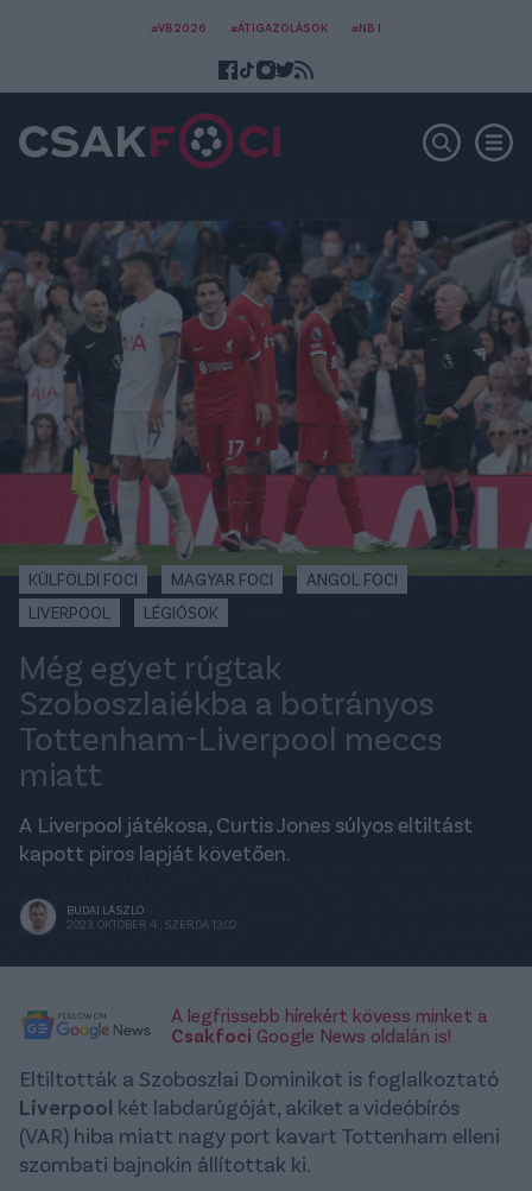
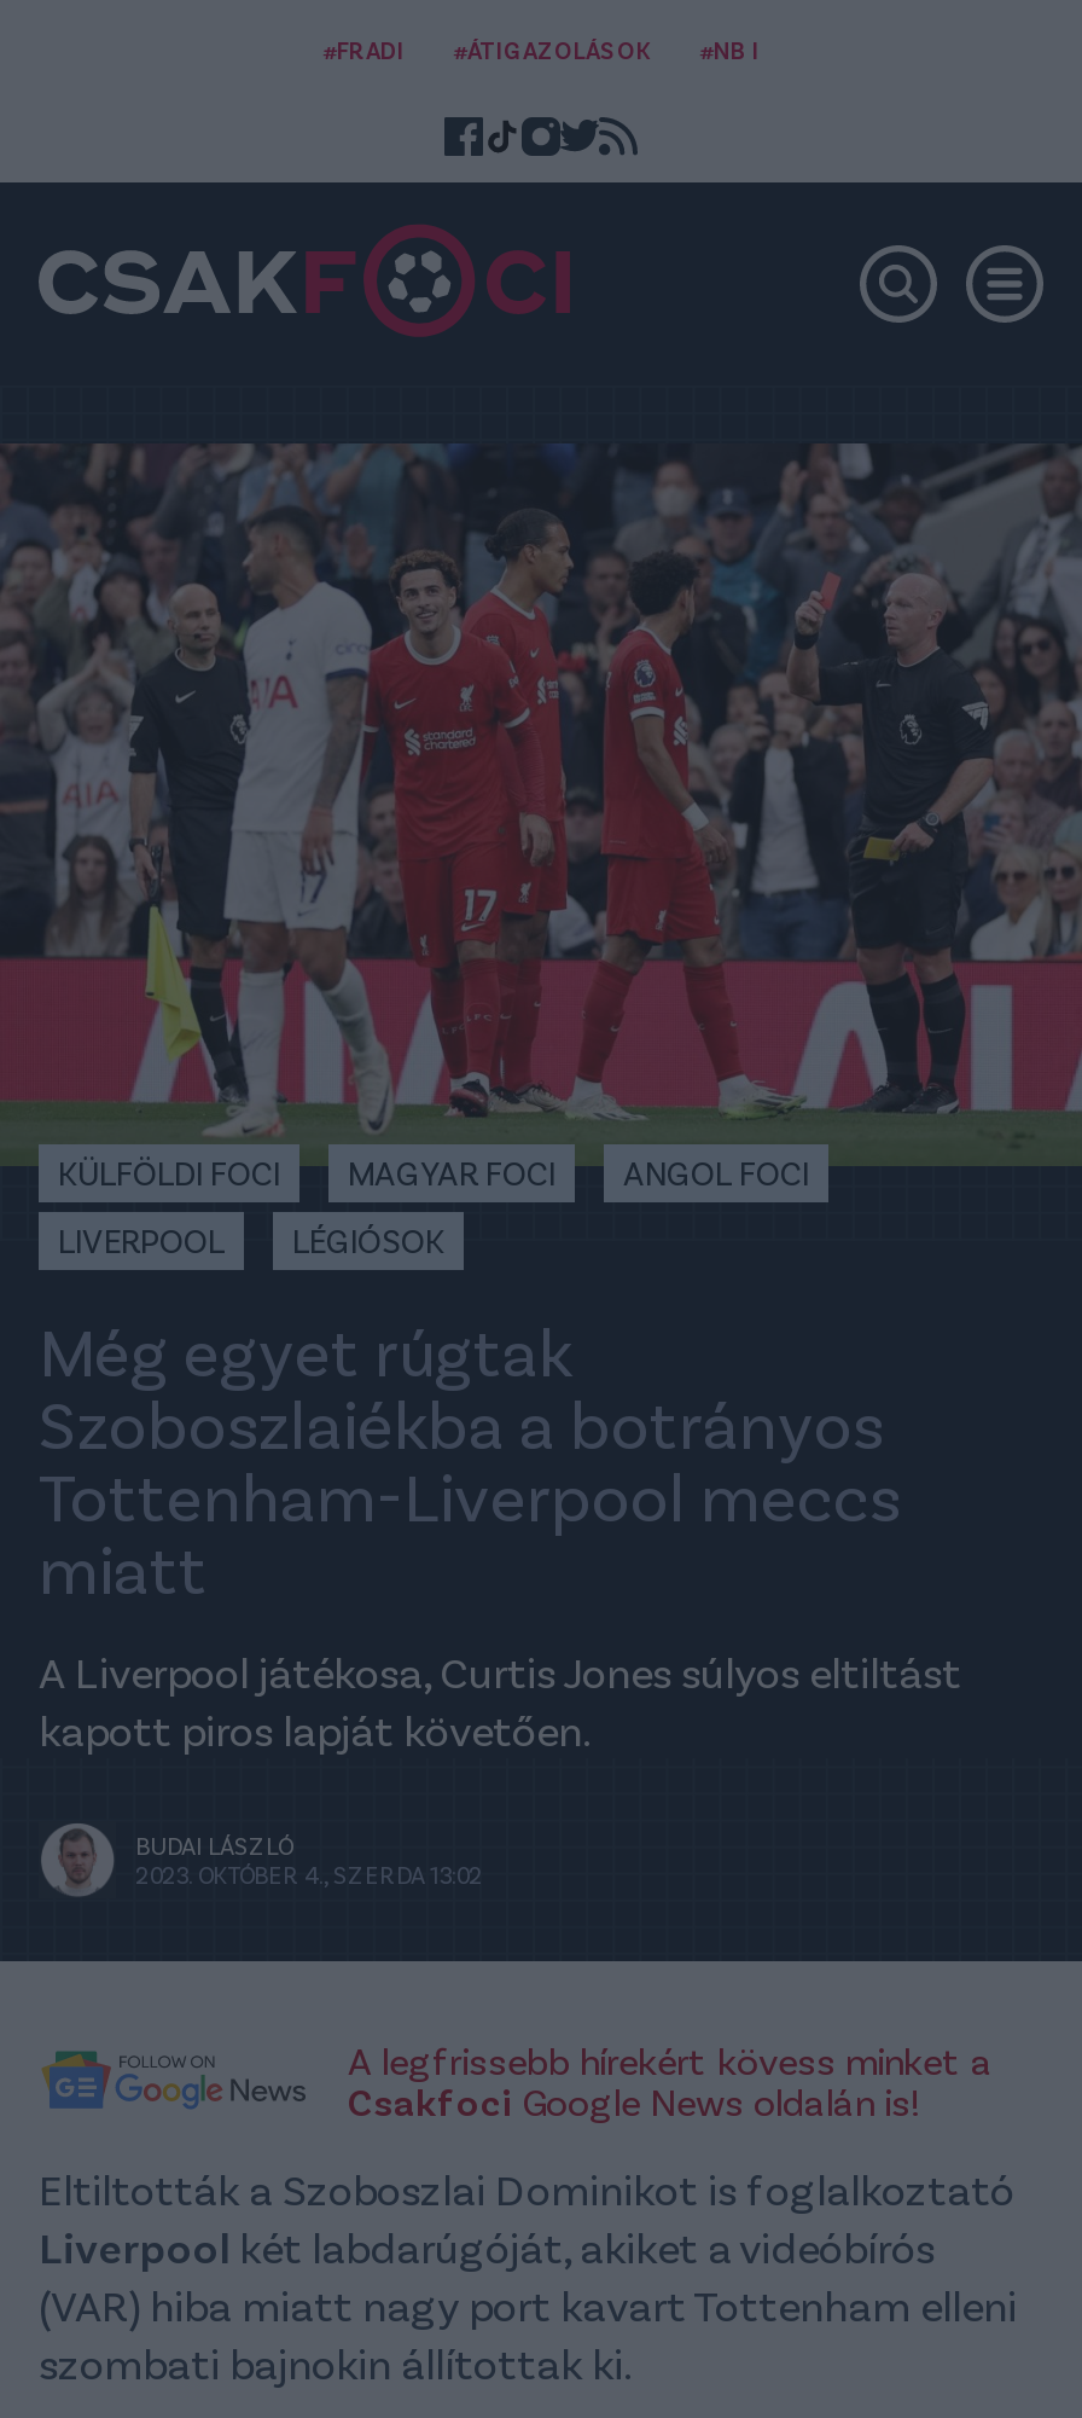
- #VB2026
+ #FRADI
